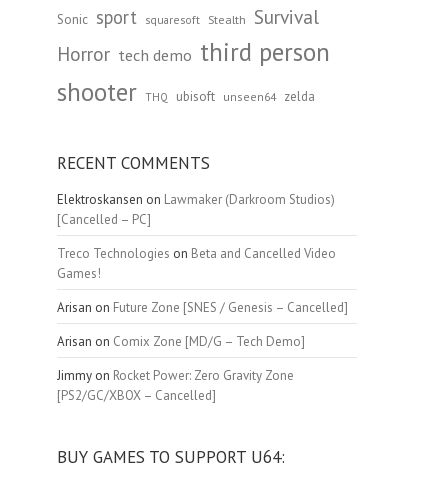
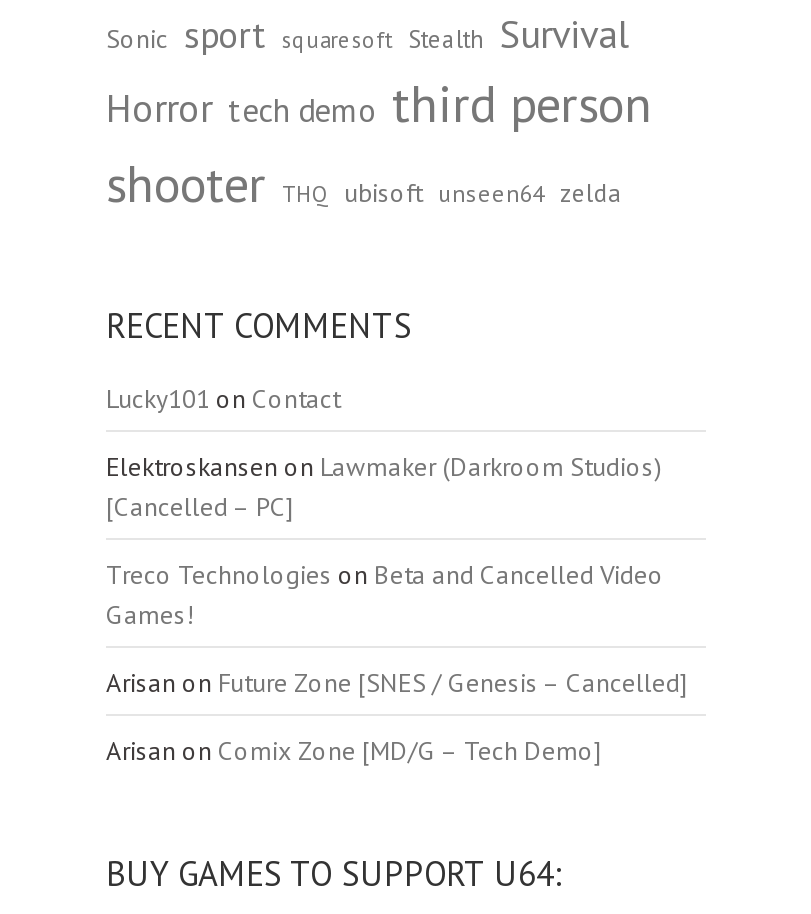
+ Lucky101 on Contact

moved down: Elektroskansen on Lawmaker (Darkroom Studios) | [Cancelled – PC] | Treco Technologies on Beta and Cancelled Video | Games! | Arisan on Future Zone [SNES / Genesis – Cancelled] | Arisan on Comix Zone [MD/G – Tech Demo]

- Jimmy on Rocket Power: Zero Gravity Zone
- [PS2/GC/XBOX – Cancelled]
